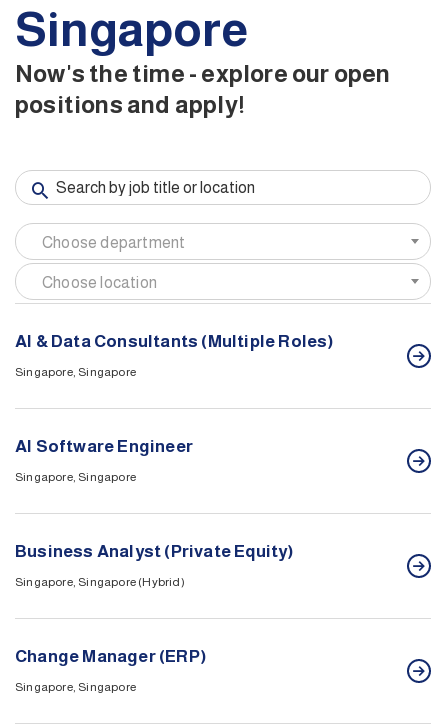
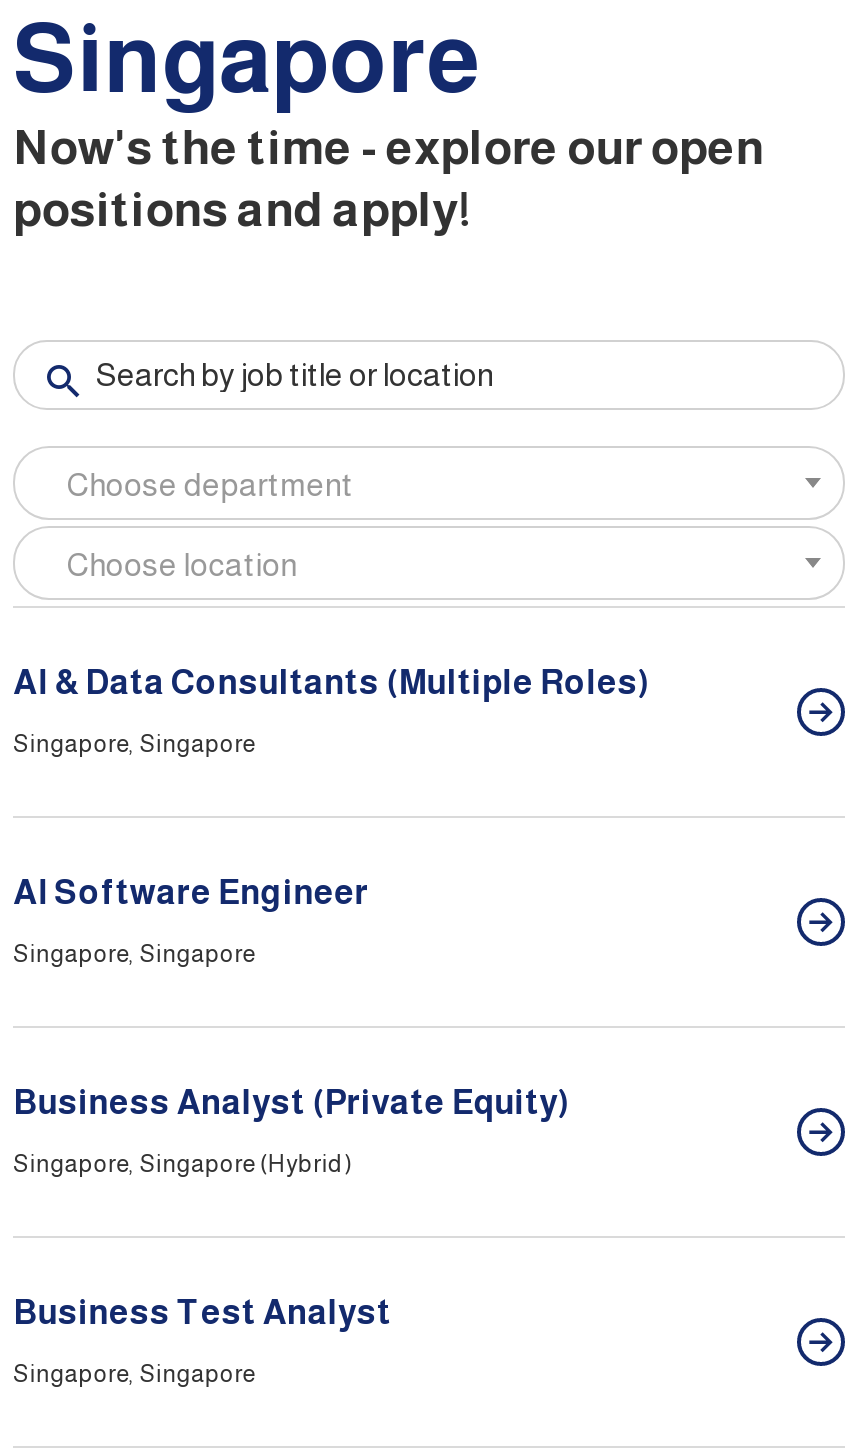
- Change Manager (ERP)
+ Business Test Analyst
